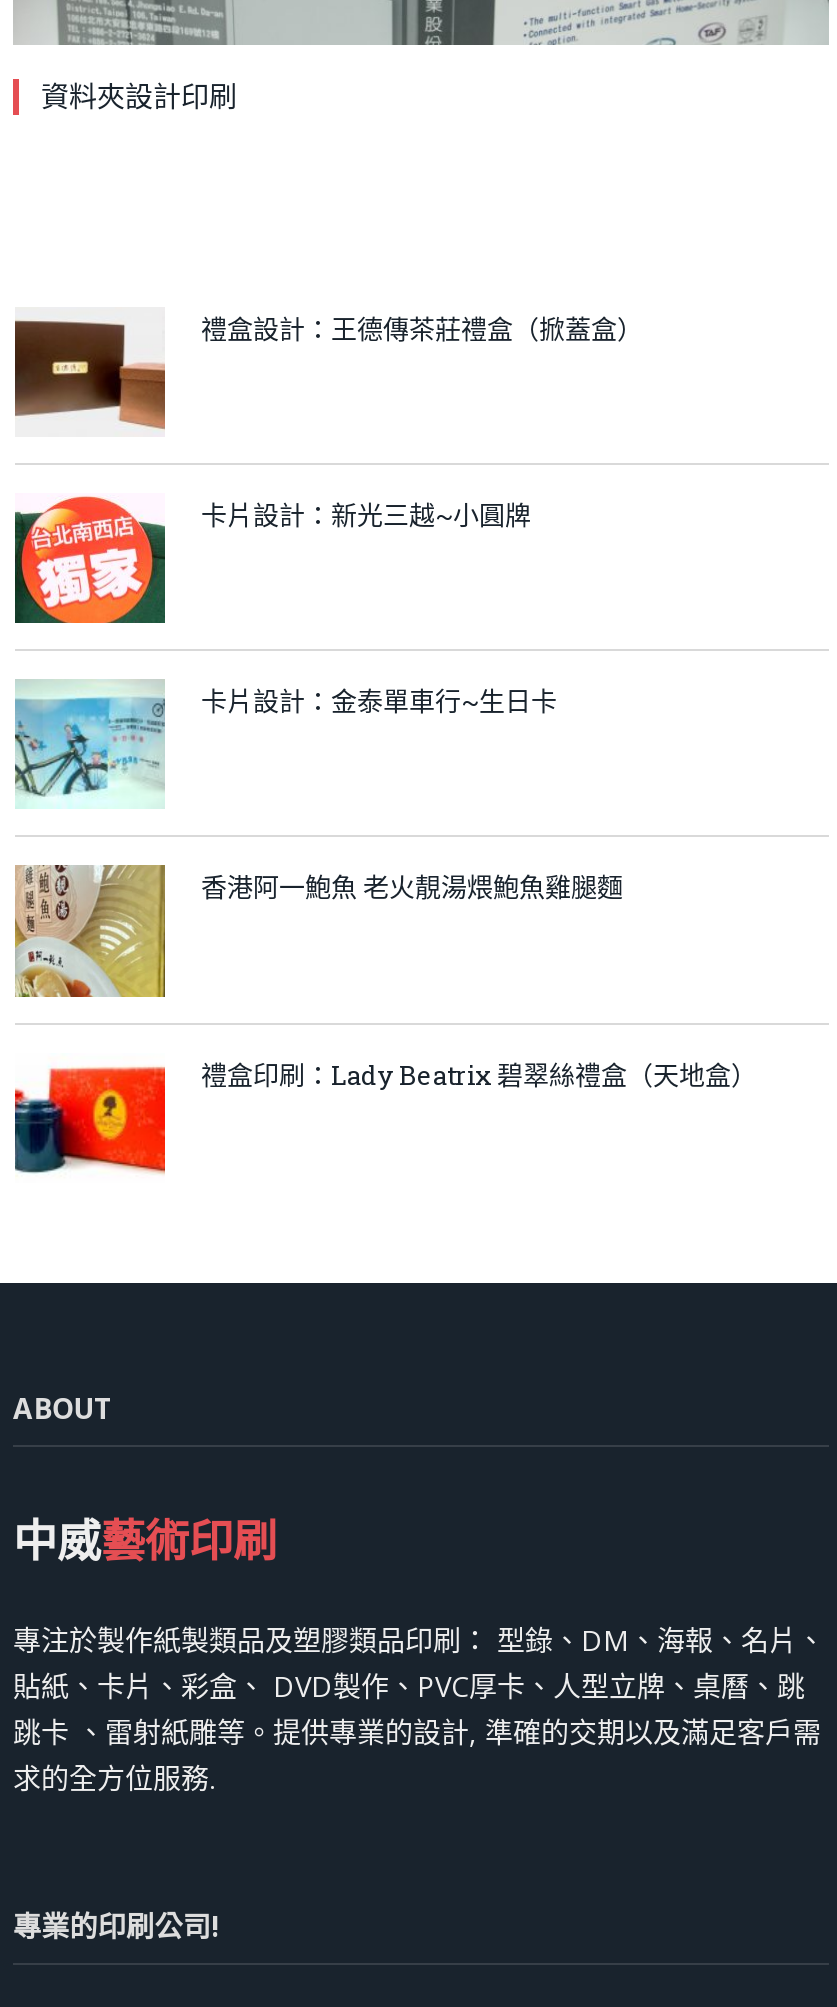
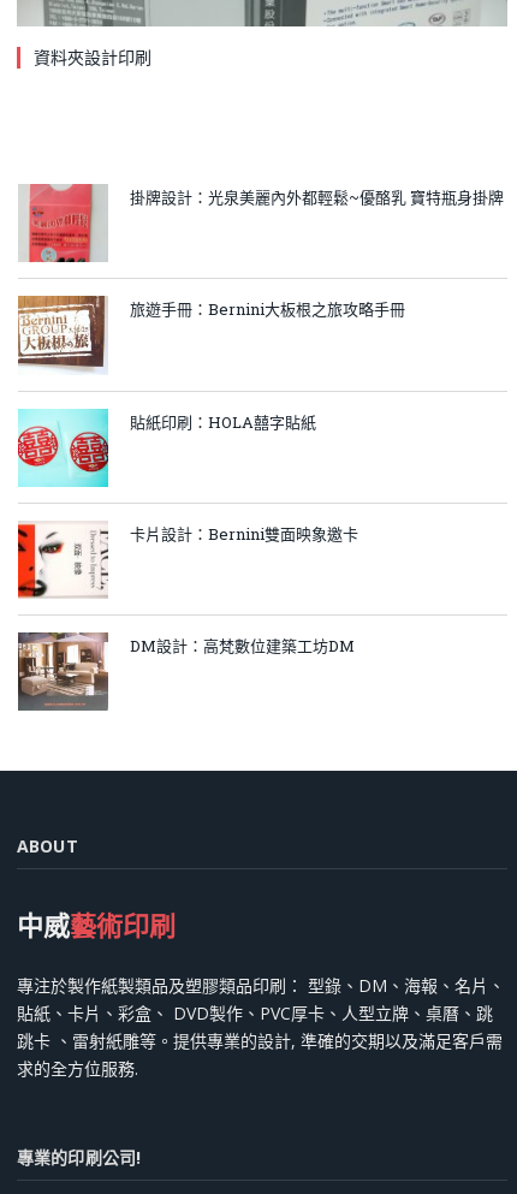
- [image]
- 禮盒設計：王德傳茶莊禮盒（掀蓋盒）
+ [image]
+ 掛牌設計：光泉美麗內外都輕鬆~優酪乳 寶特瓶身掛牌

- [image]
- 卡片設計：新光三越~小圓牌
+ [image]
+ 旅遊手冊：Bernini大板根之旅攻略手冊

- [image]
- 卡片設計：金泰單車行~生日卡
+ [image]
+ 貼紙印刷：HOLA囍字貼紙

- [image]
- 香港阿一鮑魚 老火靚湯煨鮑魚雞腿麵
+ [image]
+ 卡片設計：Bernini雙面映象邀卡

- [image]
- 禮盒印刷：Lady Beatrix 碧翠絲禮盒（天地盒）
+ [image]
+ DM設計：高梵數位建築工坊DM
